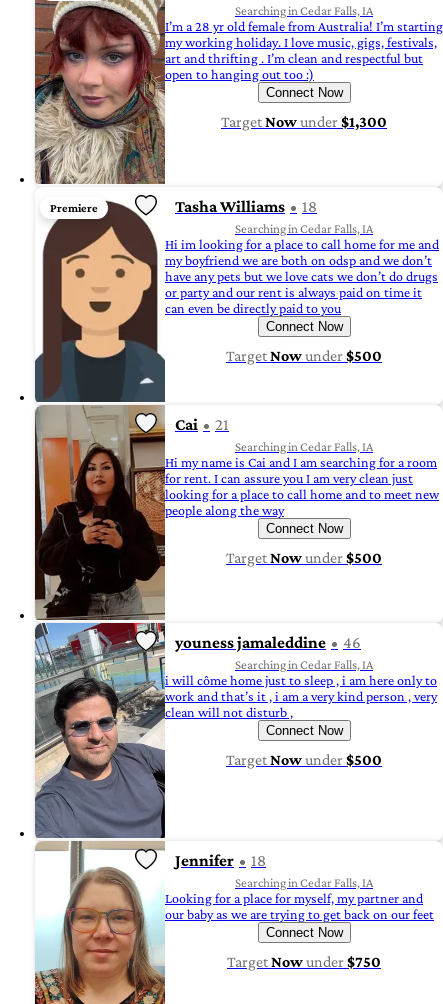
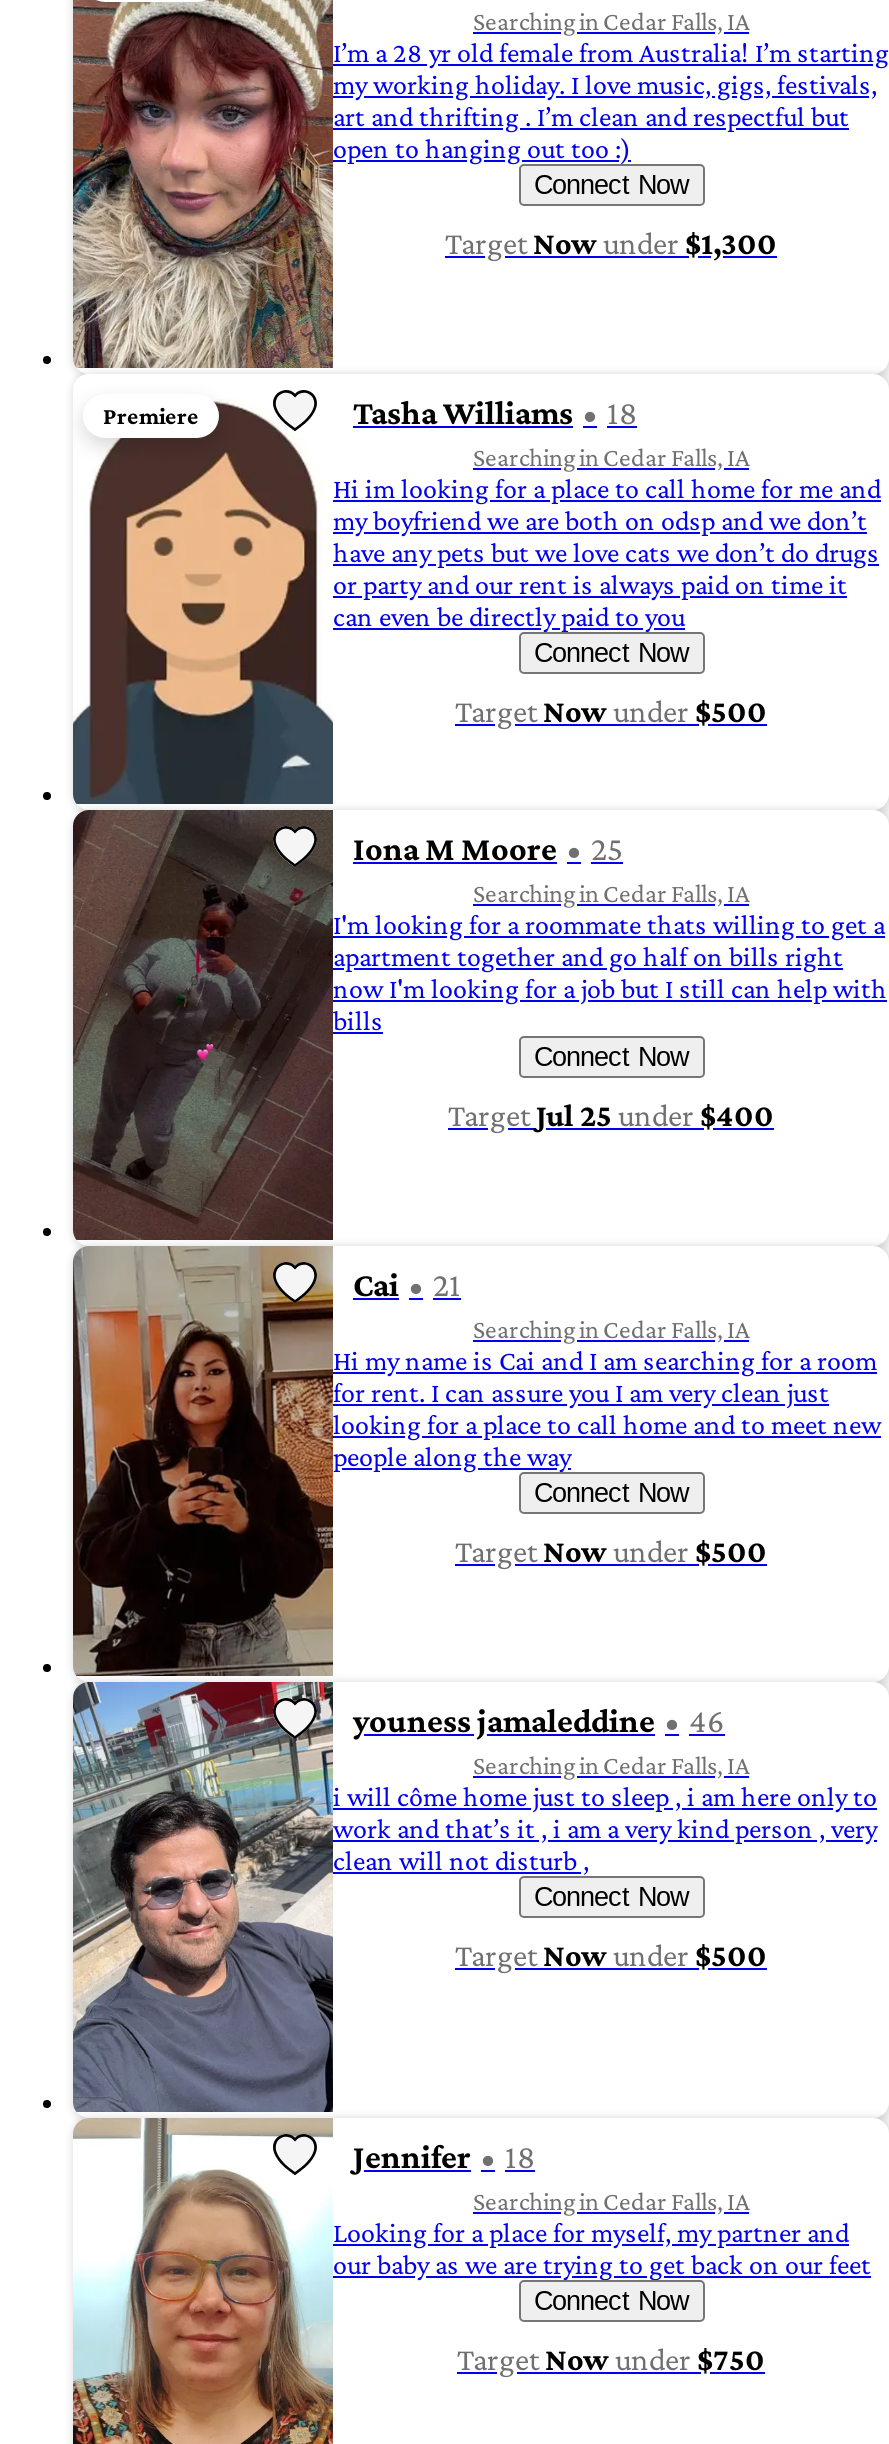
+ [image]
+ Iona M Moore
+ 25
+ Searching in Cedar Falls, IA
+ I'm looking for a roommate thats willing to get a
+ apartment together and go half on bills right
+ now I'm looking for a job but I still can help with
+ bills
+ Connect Now
+ Target Jul 25 under $400
